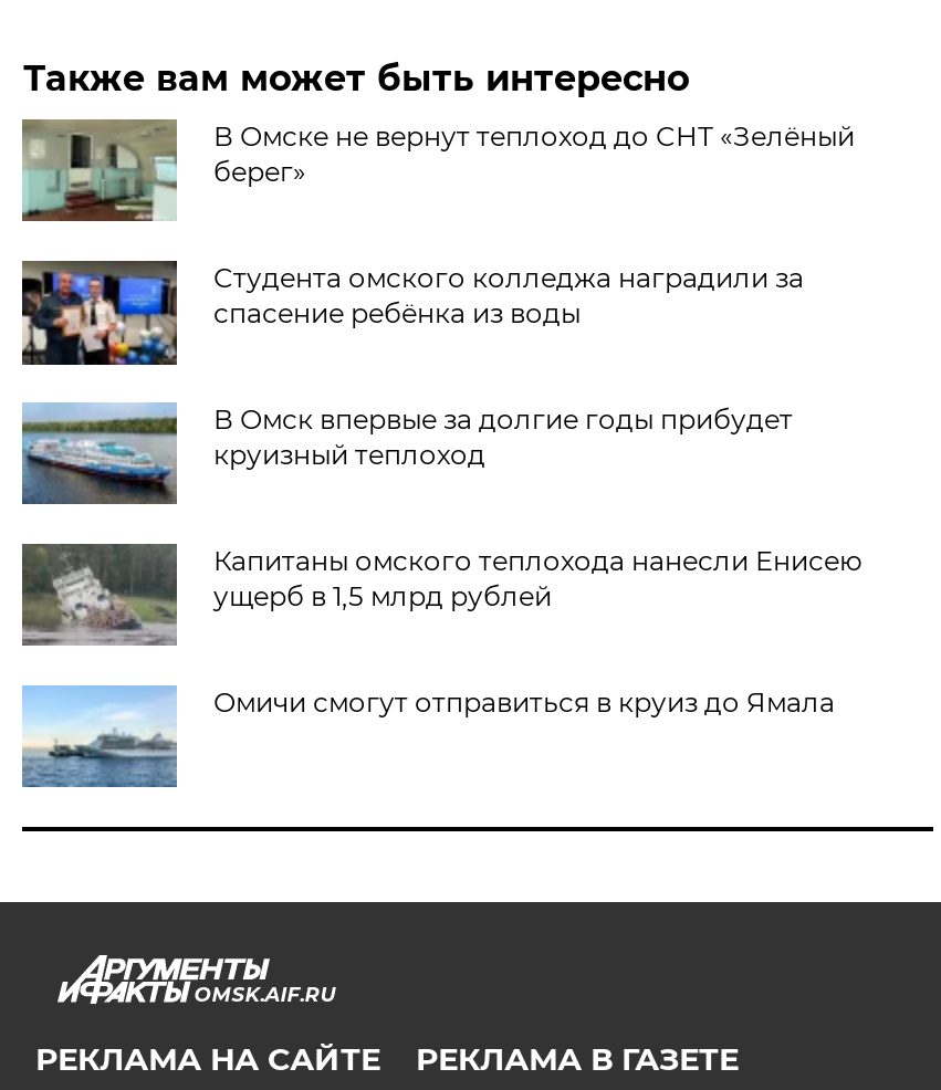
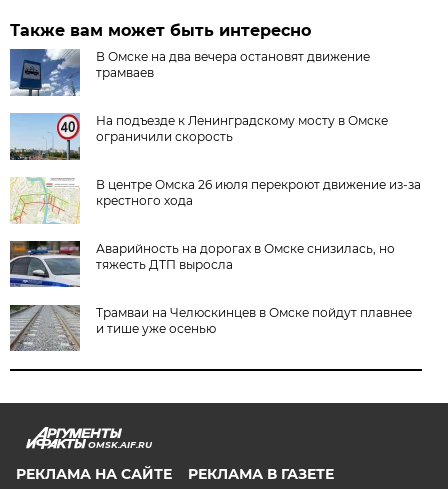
- [image]
- В Омске не вернут теплоход до СНТ «Зелёный
- берег»
+ [image]
+ В Омске на два вечера остановят движение
+ трамваев

- [image]
- Студента омского колледжа наградили за
- спасение ребёнка из воды
+ [image]
+ На подъезде к Ленинградскому мосту в Омске
+ ограничили скорость

- [image]
- В Омск впервые за долгие годы прибудет
- круизный теплоход
+ [image]
+ В центре Омска 26 июля перекроют движение из-за
+ крестного хода

- [image]
- Капитаны омского теплохода нанесли Енисею
- ущерб в 1,5 млрд рублей
+ [image]
+ Аварийность на дорогах в Омске снизилась, но
+ тяжесть ДТП выросла

- [image]
- Омичи смогут отправиться в круиз до Ямала
+ [image]
+ Трамваи на Челюскинцев в Омске пойдут плавнее
+ и тише уже осенью
